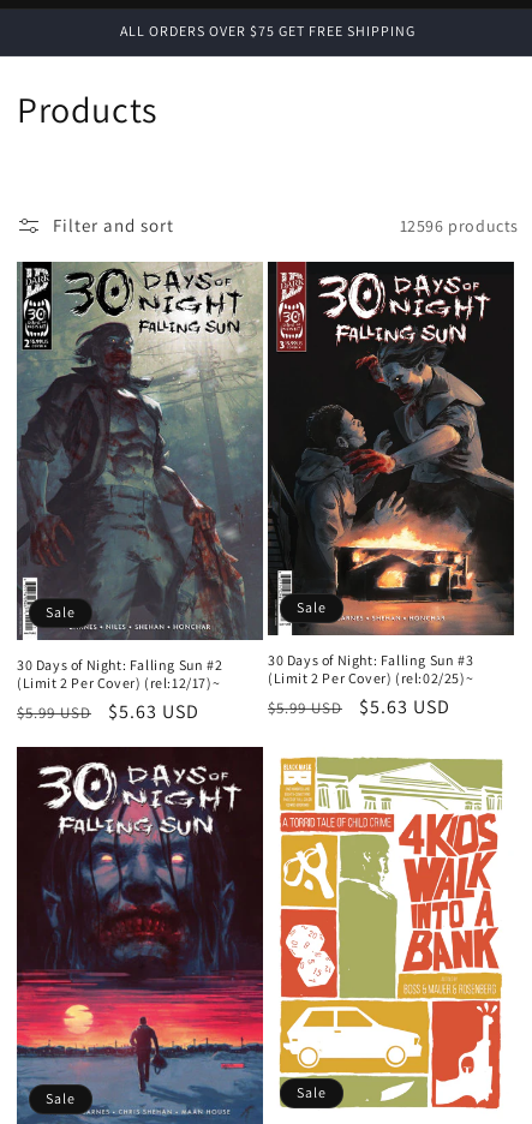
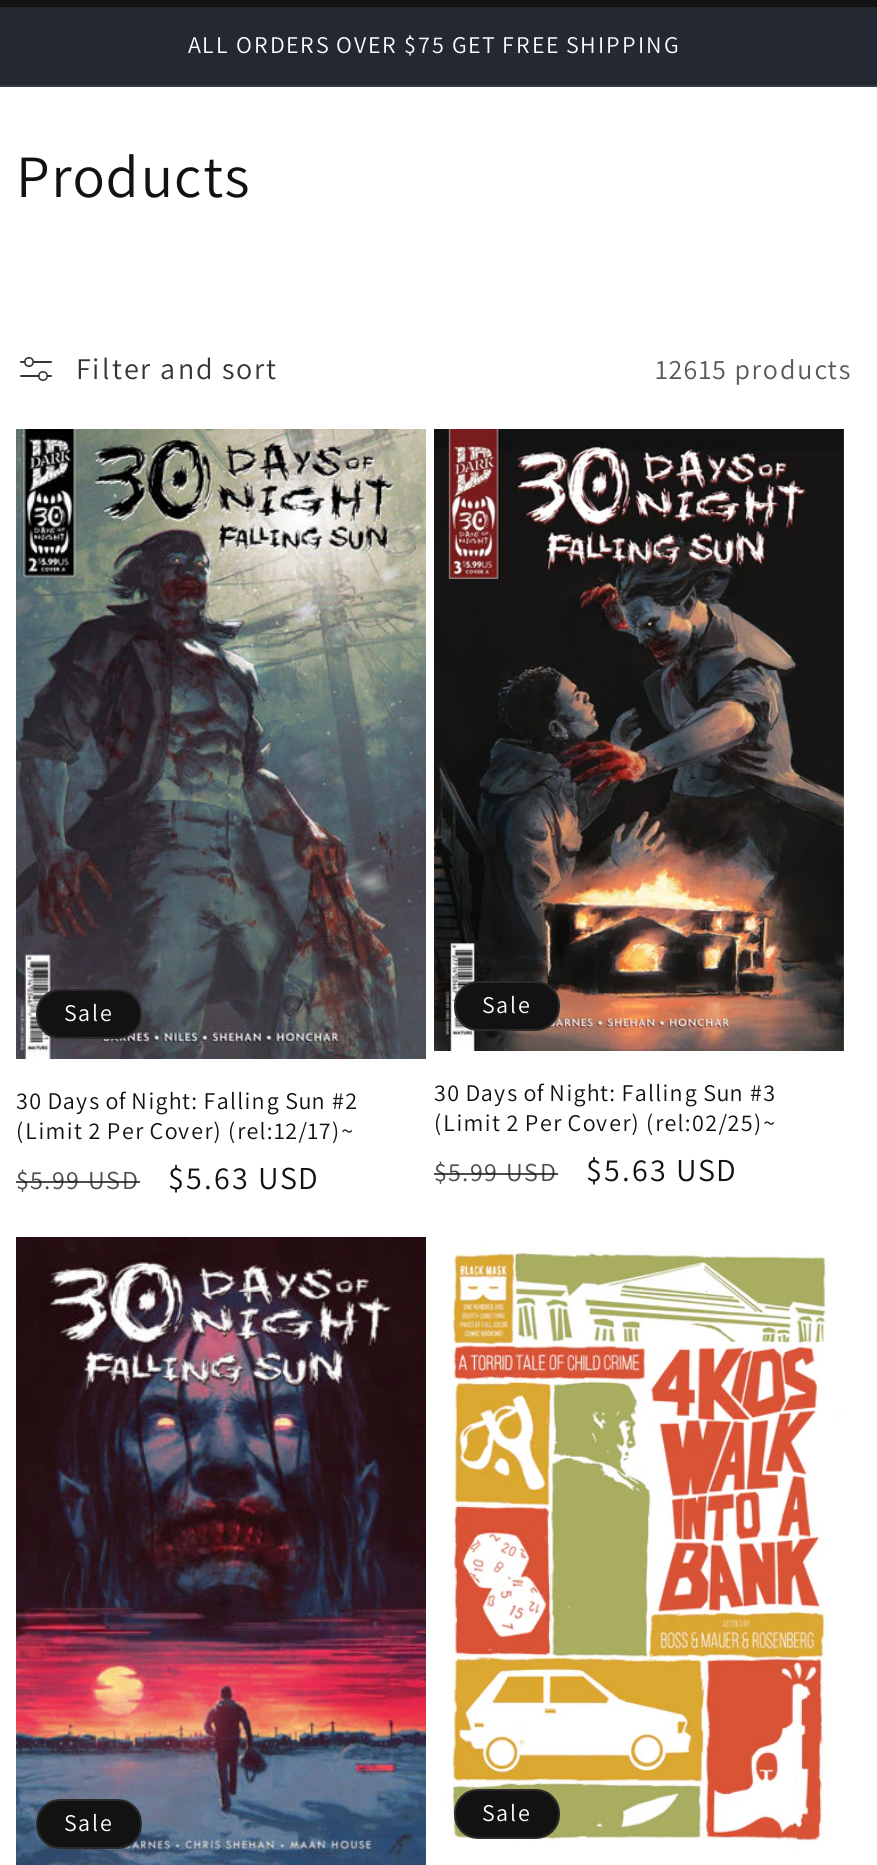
- 12596 products
+ 12615 products
